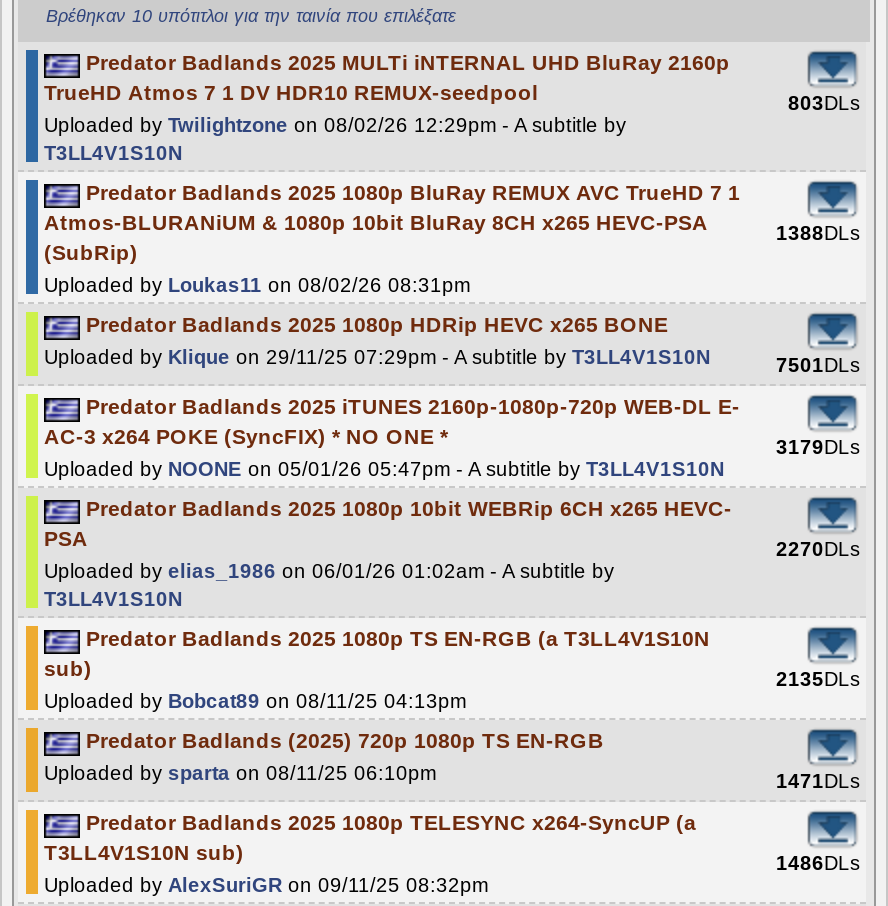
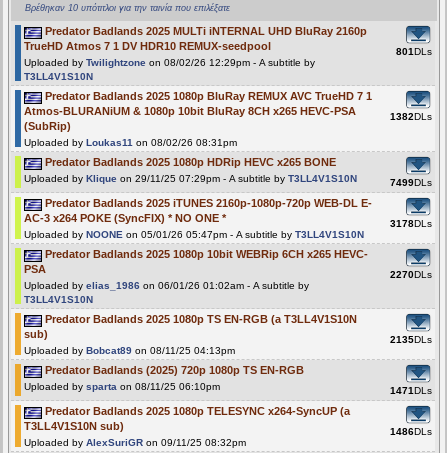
- 803DLs
+ 801DLs

- 1388DLs
+ 1382DLs

- 7501DLs
+ 7499DLs

- 3179DLs
+ 3178DLs
